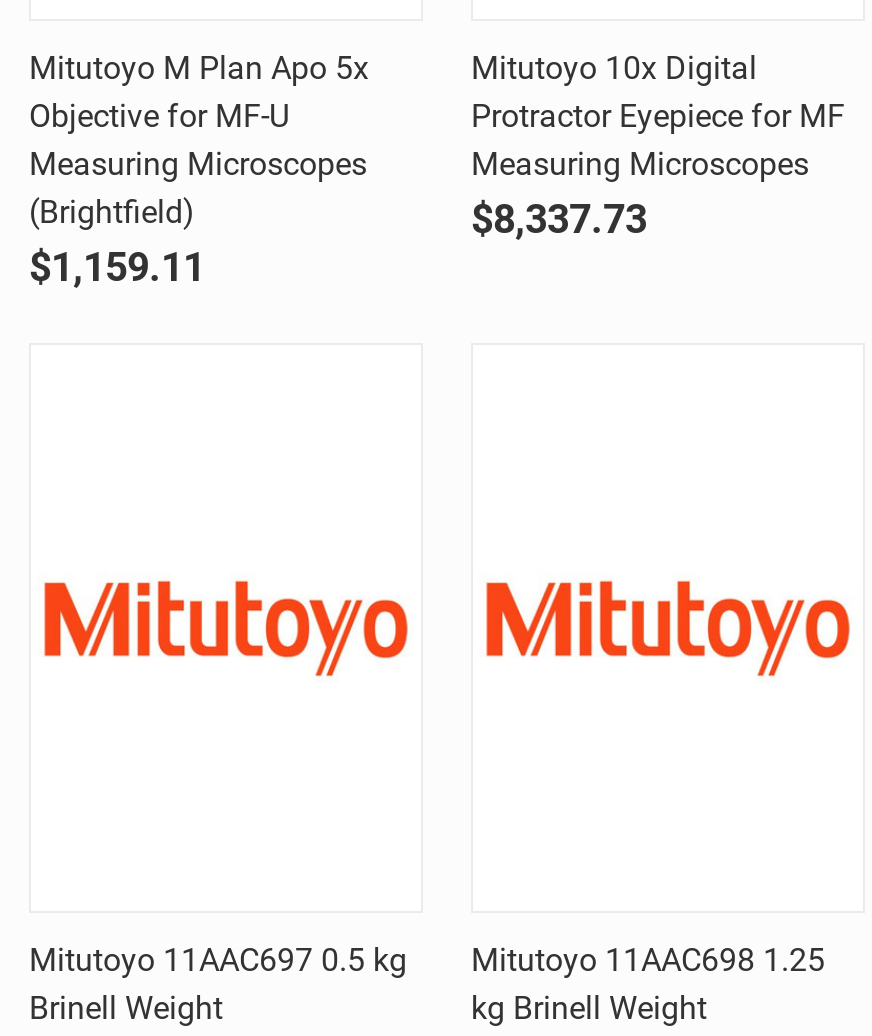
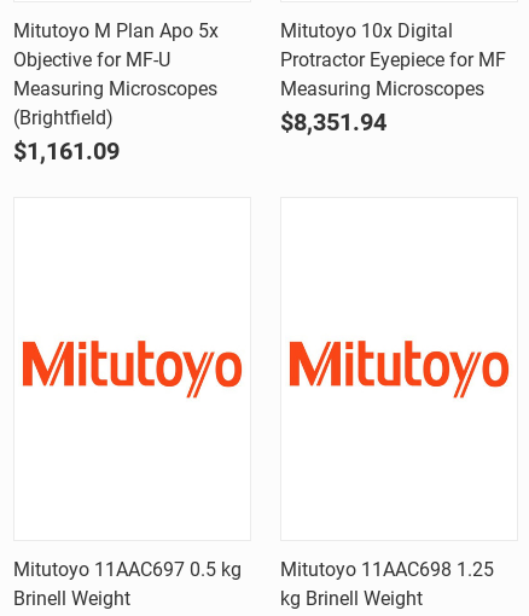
- $8,337.73
+ $8,351.94

- $1,159.11
+ $1,161.09
